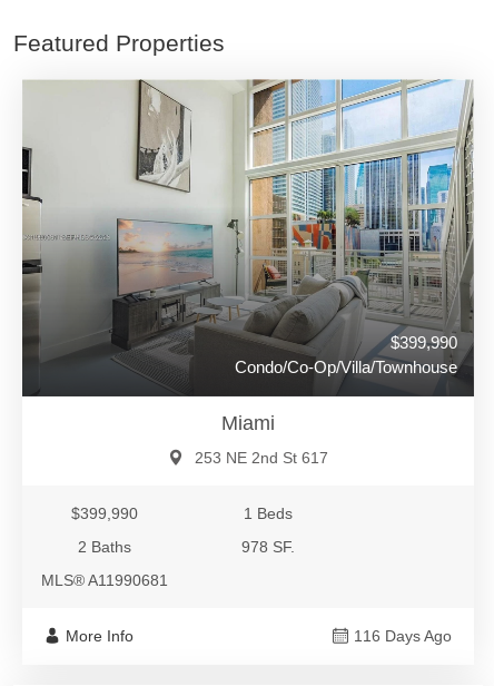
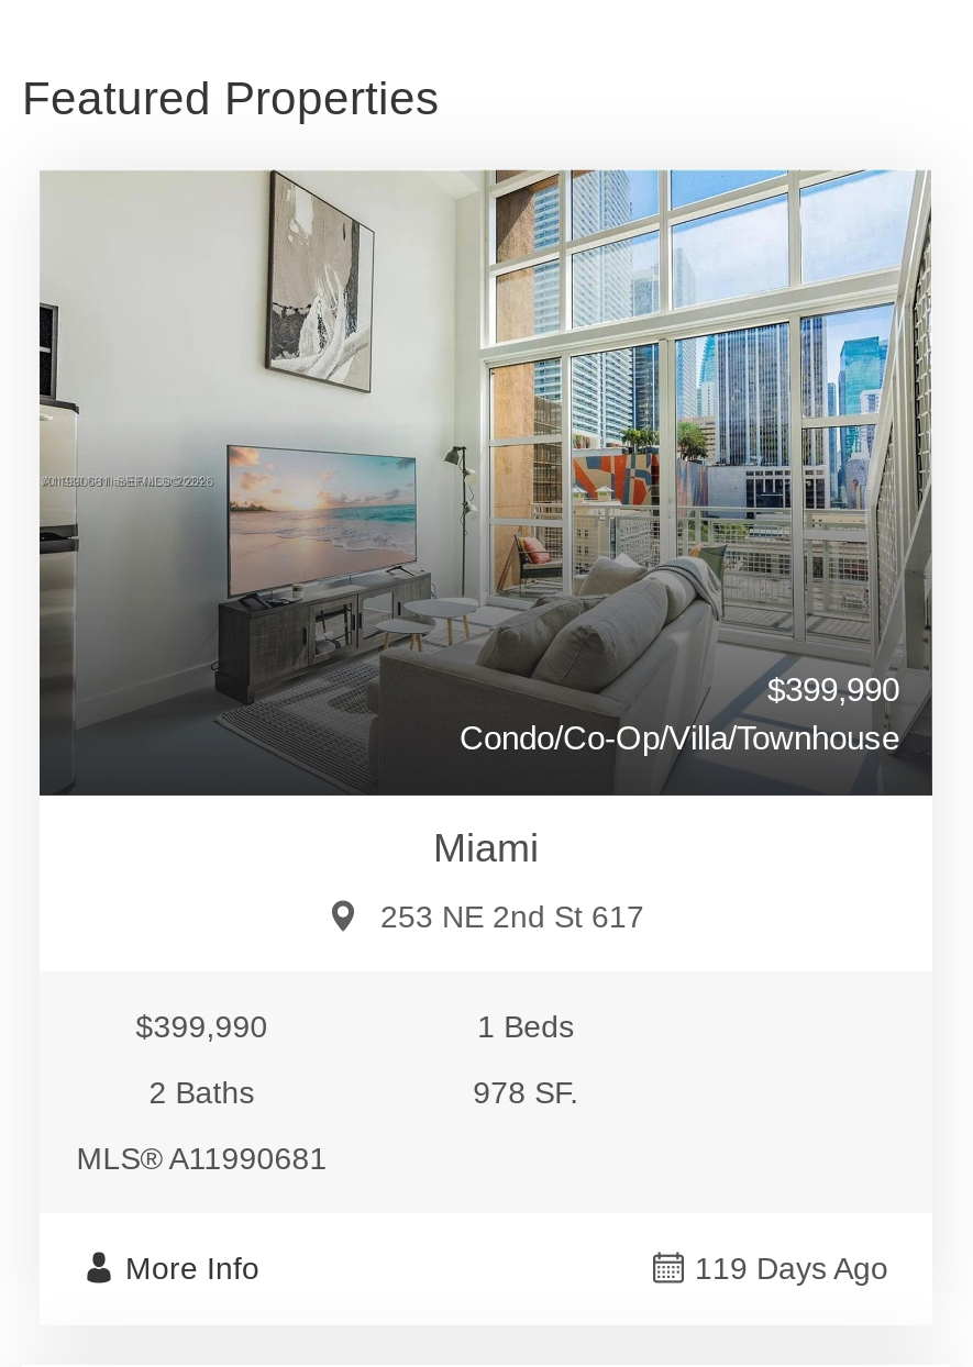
- 116 Days Ago
+ 119 Days Ago
